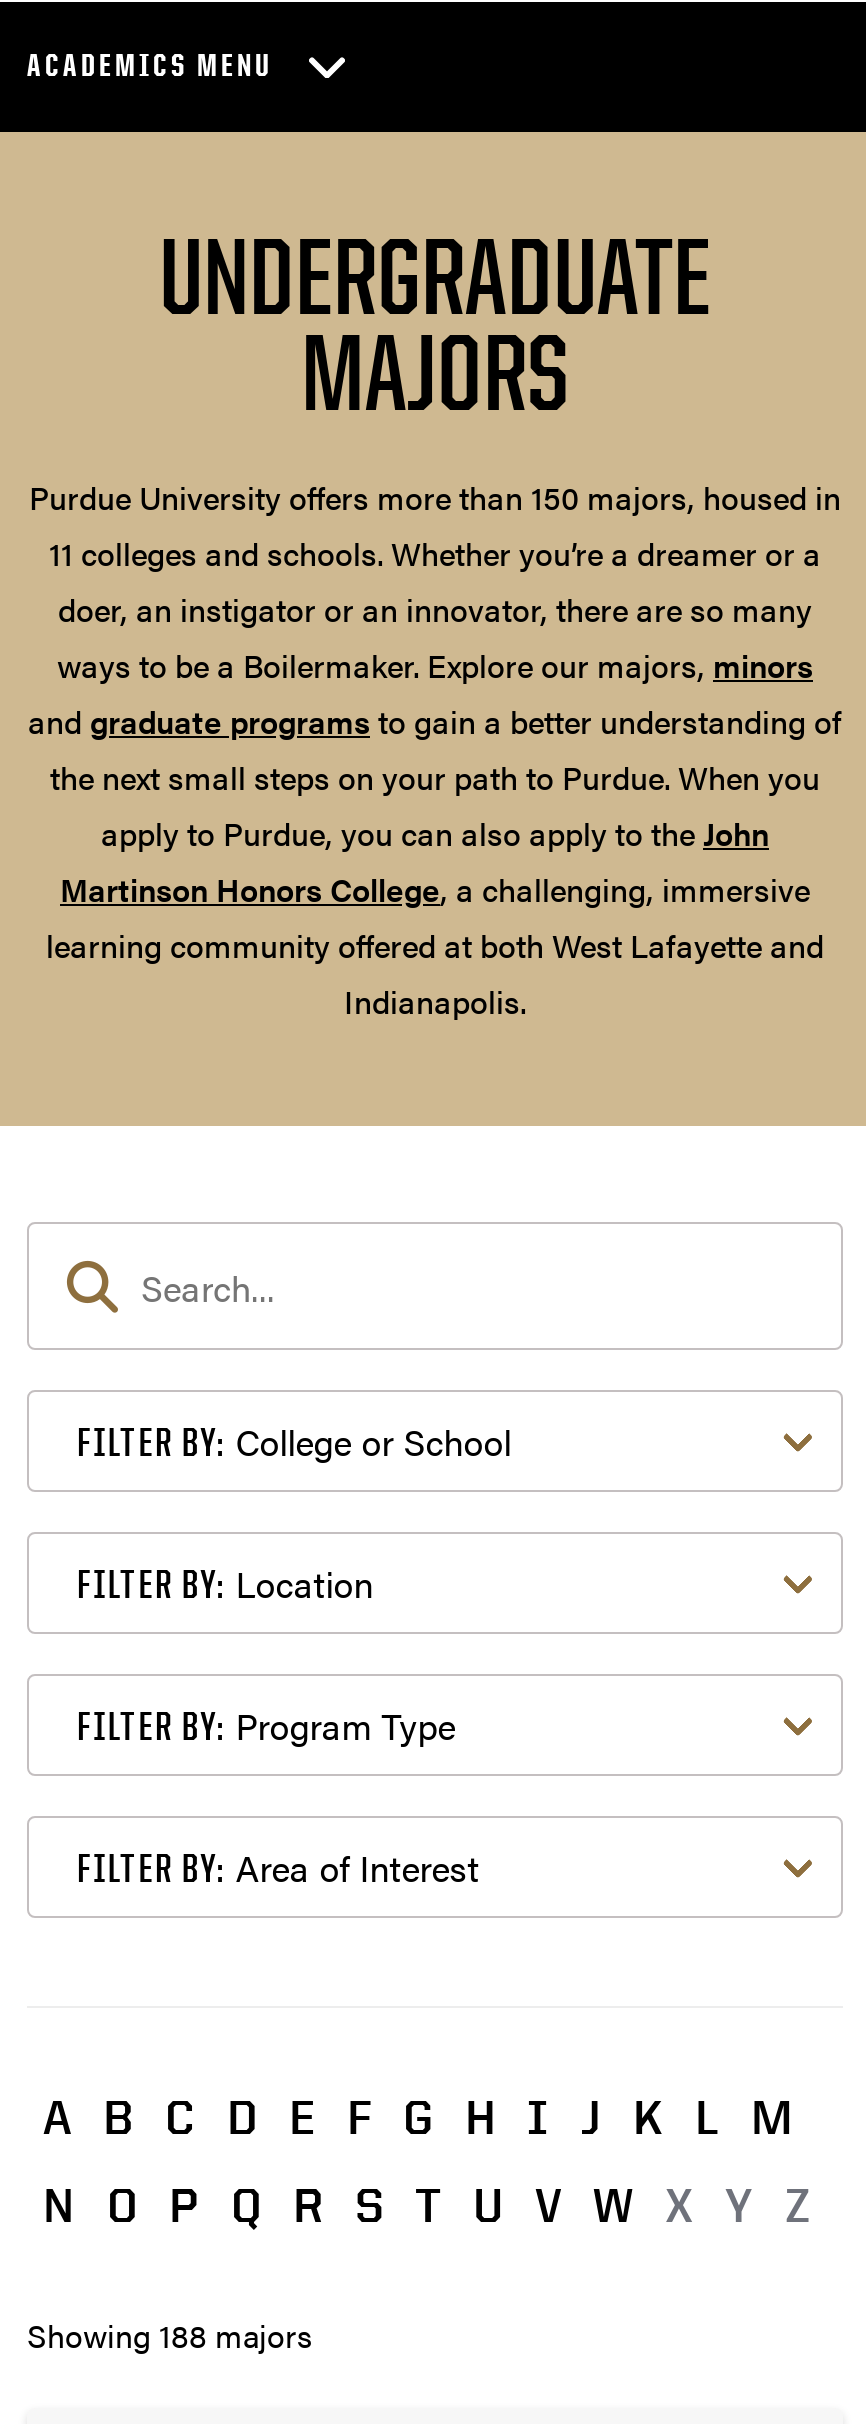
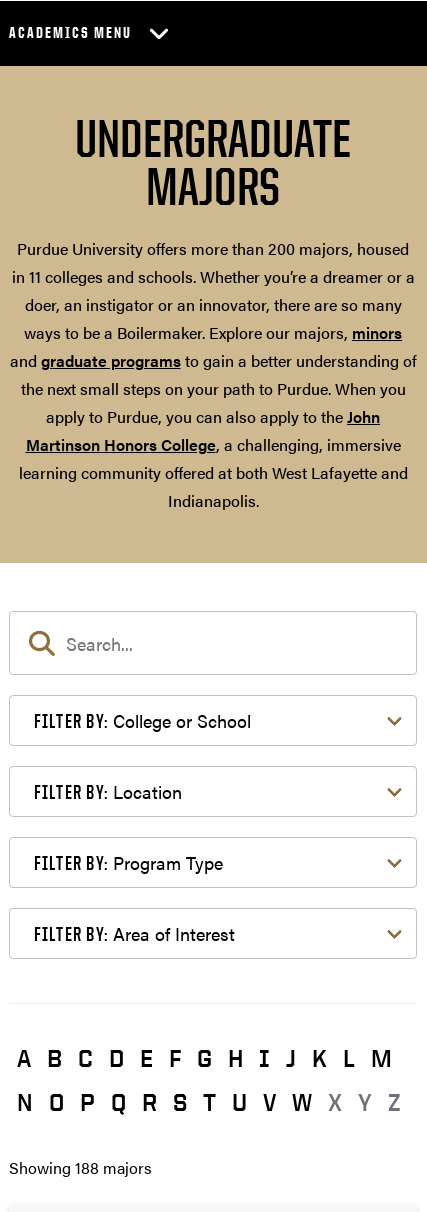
- Purdue University offers more than 150 majors, housed in
- 11 colleges and schools. Whether you’re a dreamer or a
+ Purdue University offers more than 200 majors, housed
+ in 11 colleges and schools. Whether you’re a dreamer or a
